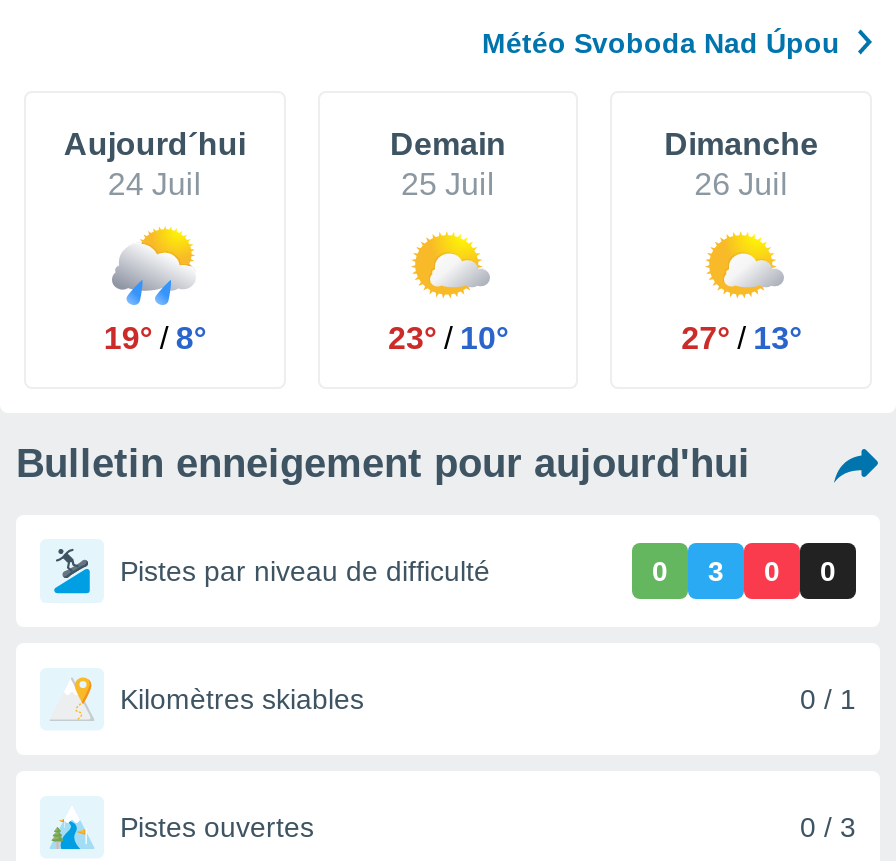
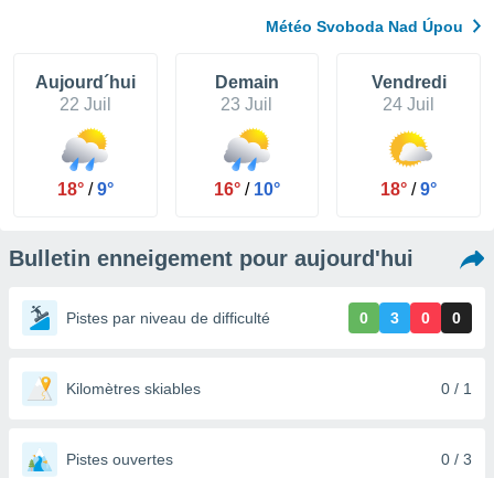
- Dimanche
- 26 Juil
+ Vendredi
+ 24 Juil

- 24 Juil
+ 22 Juil

- 25 Juil
+ 23 Juil

- [image]
- 23° / 10°
+ [image]
+ 16° / 10°

- 19° / 8°
+ 18° / 9°

- 27° / 13°
+ 18° / 9°
